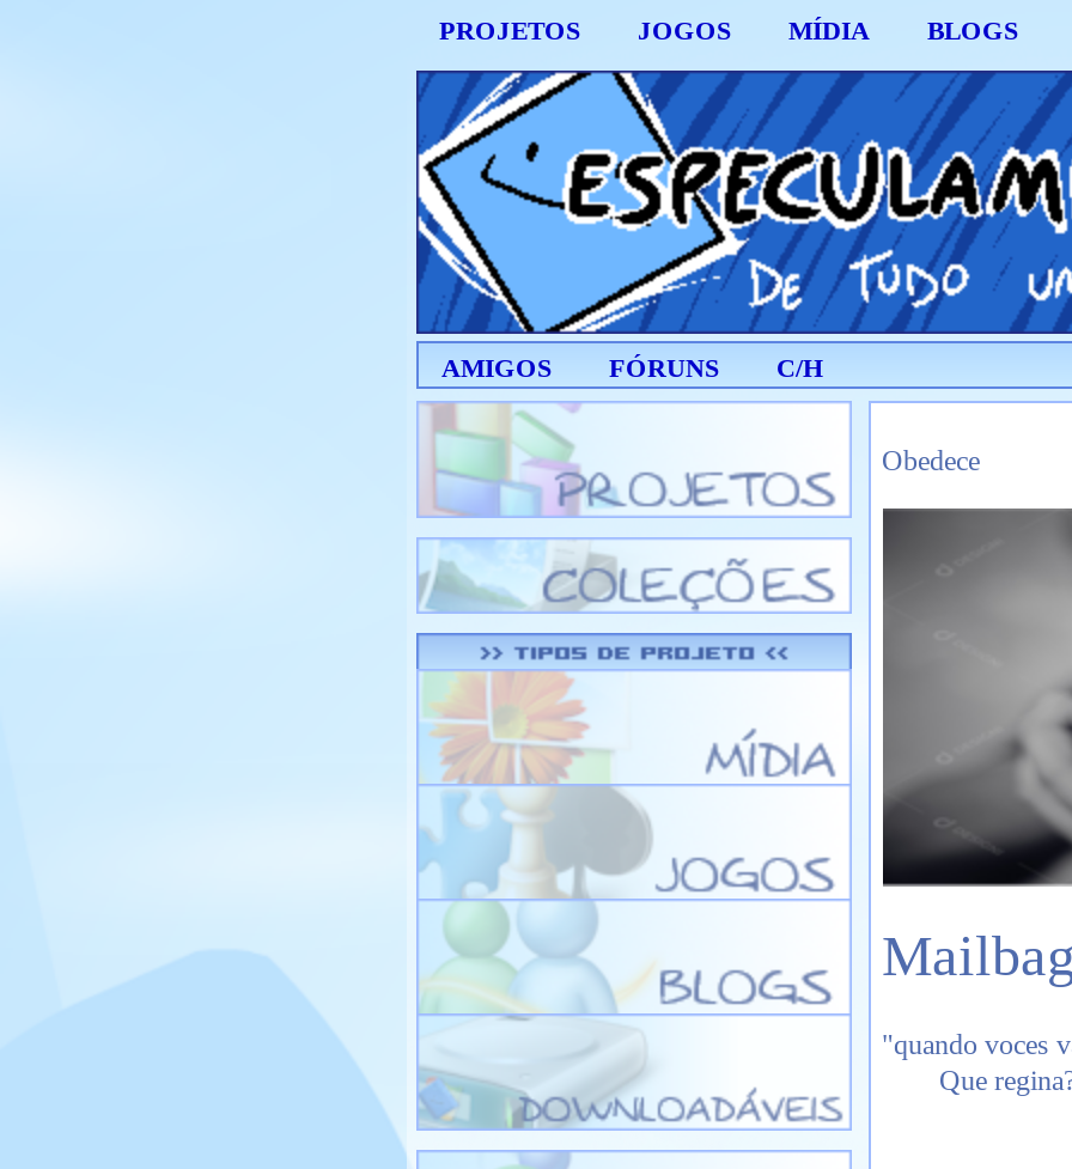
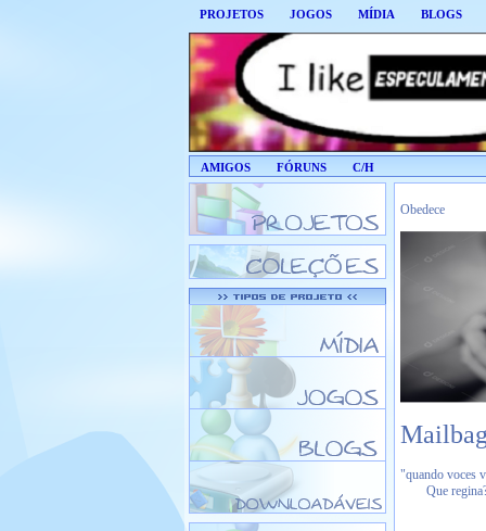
- [image]
+ [image]
